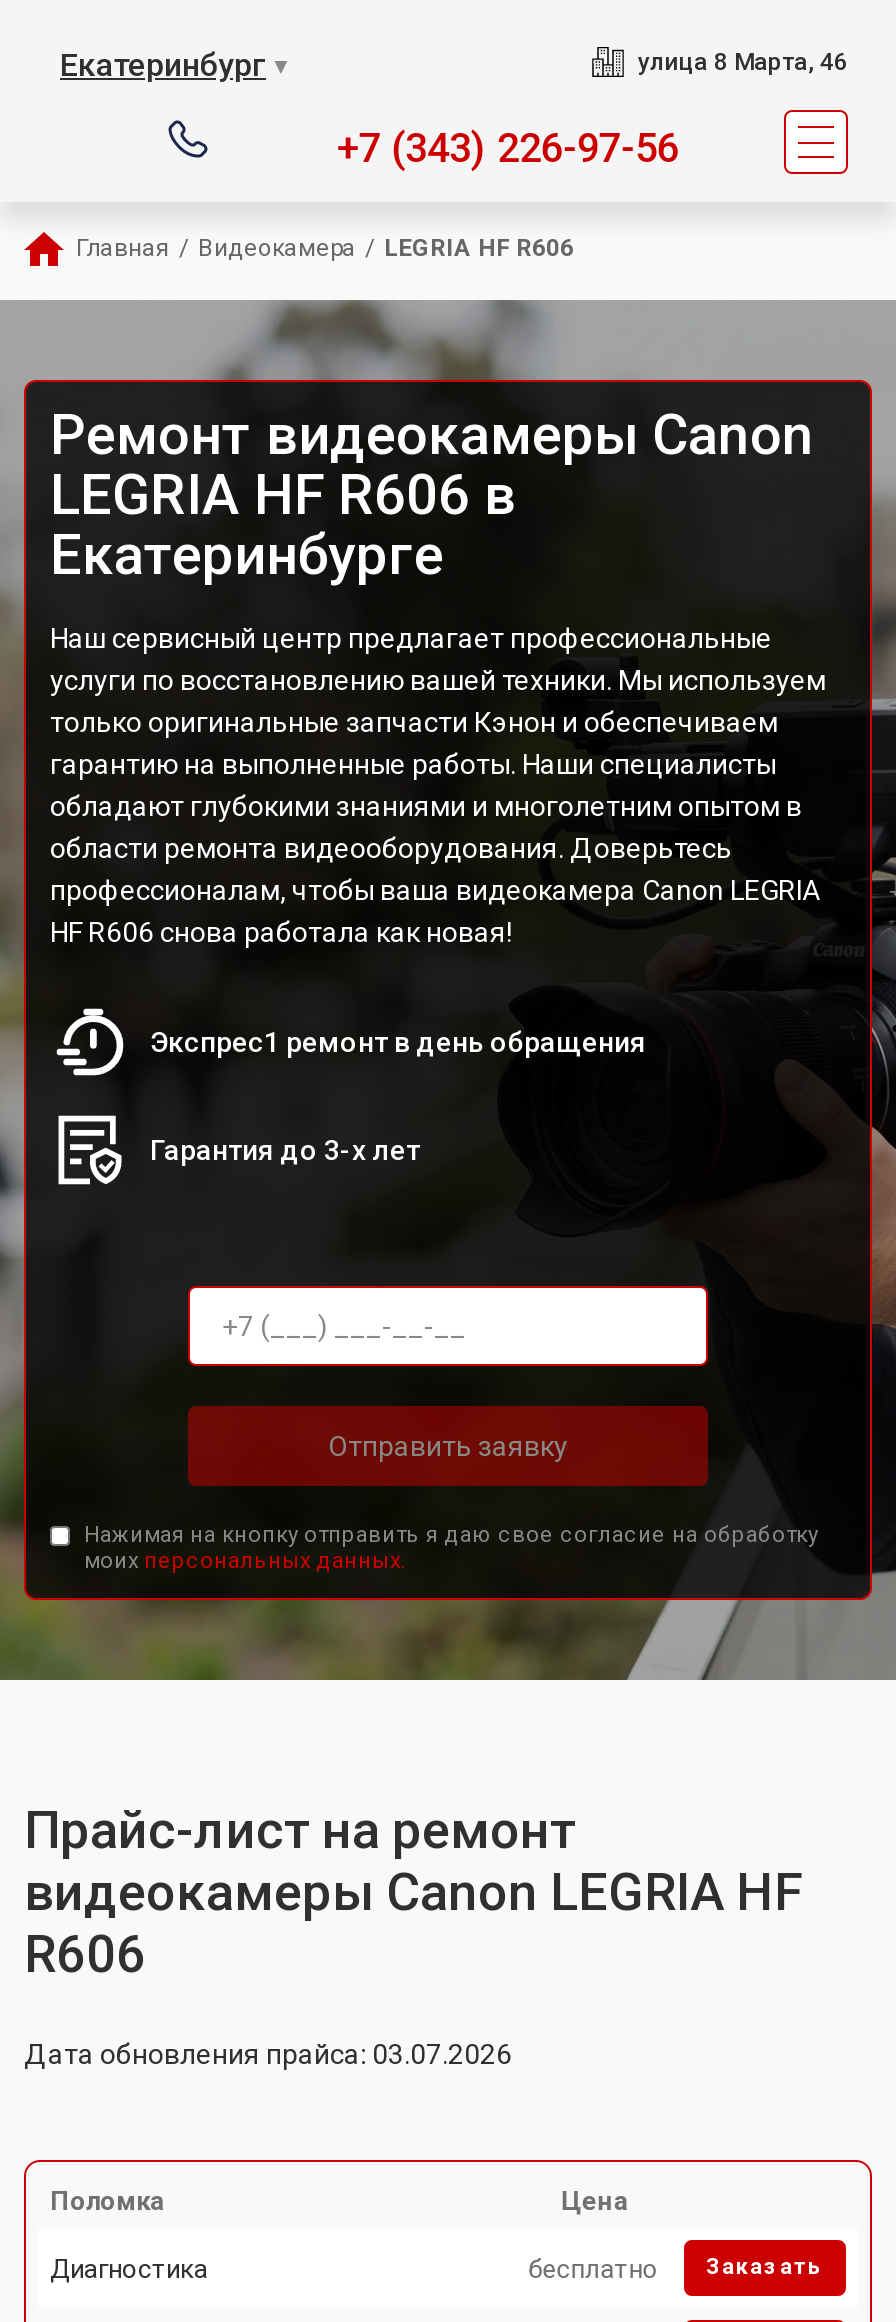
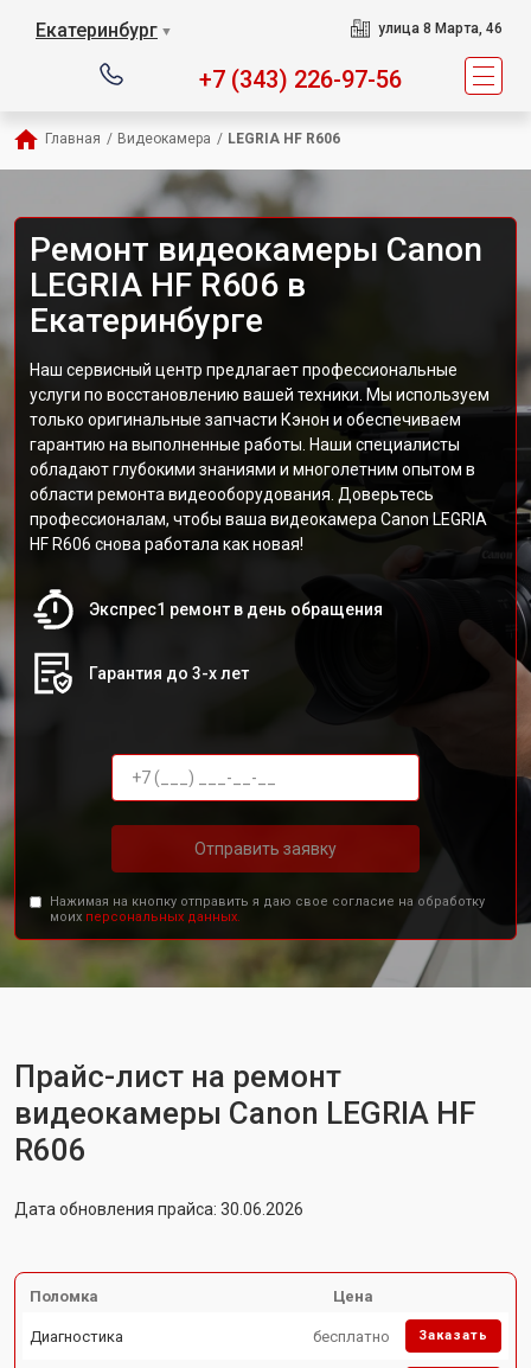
- Дата обновления прайса: 03.07.2026
+ Дата обновления прайса: 30.06.2026
